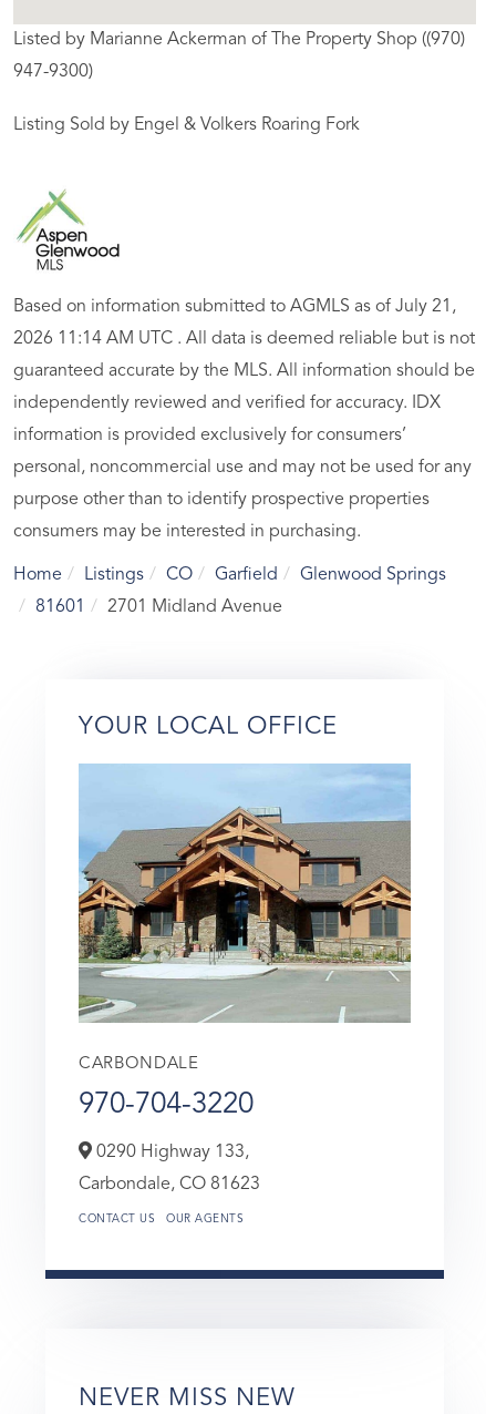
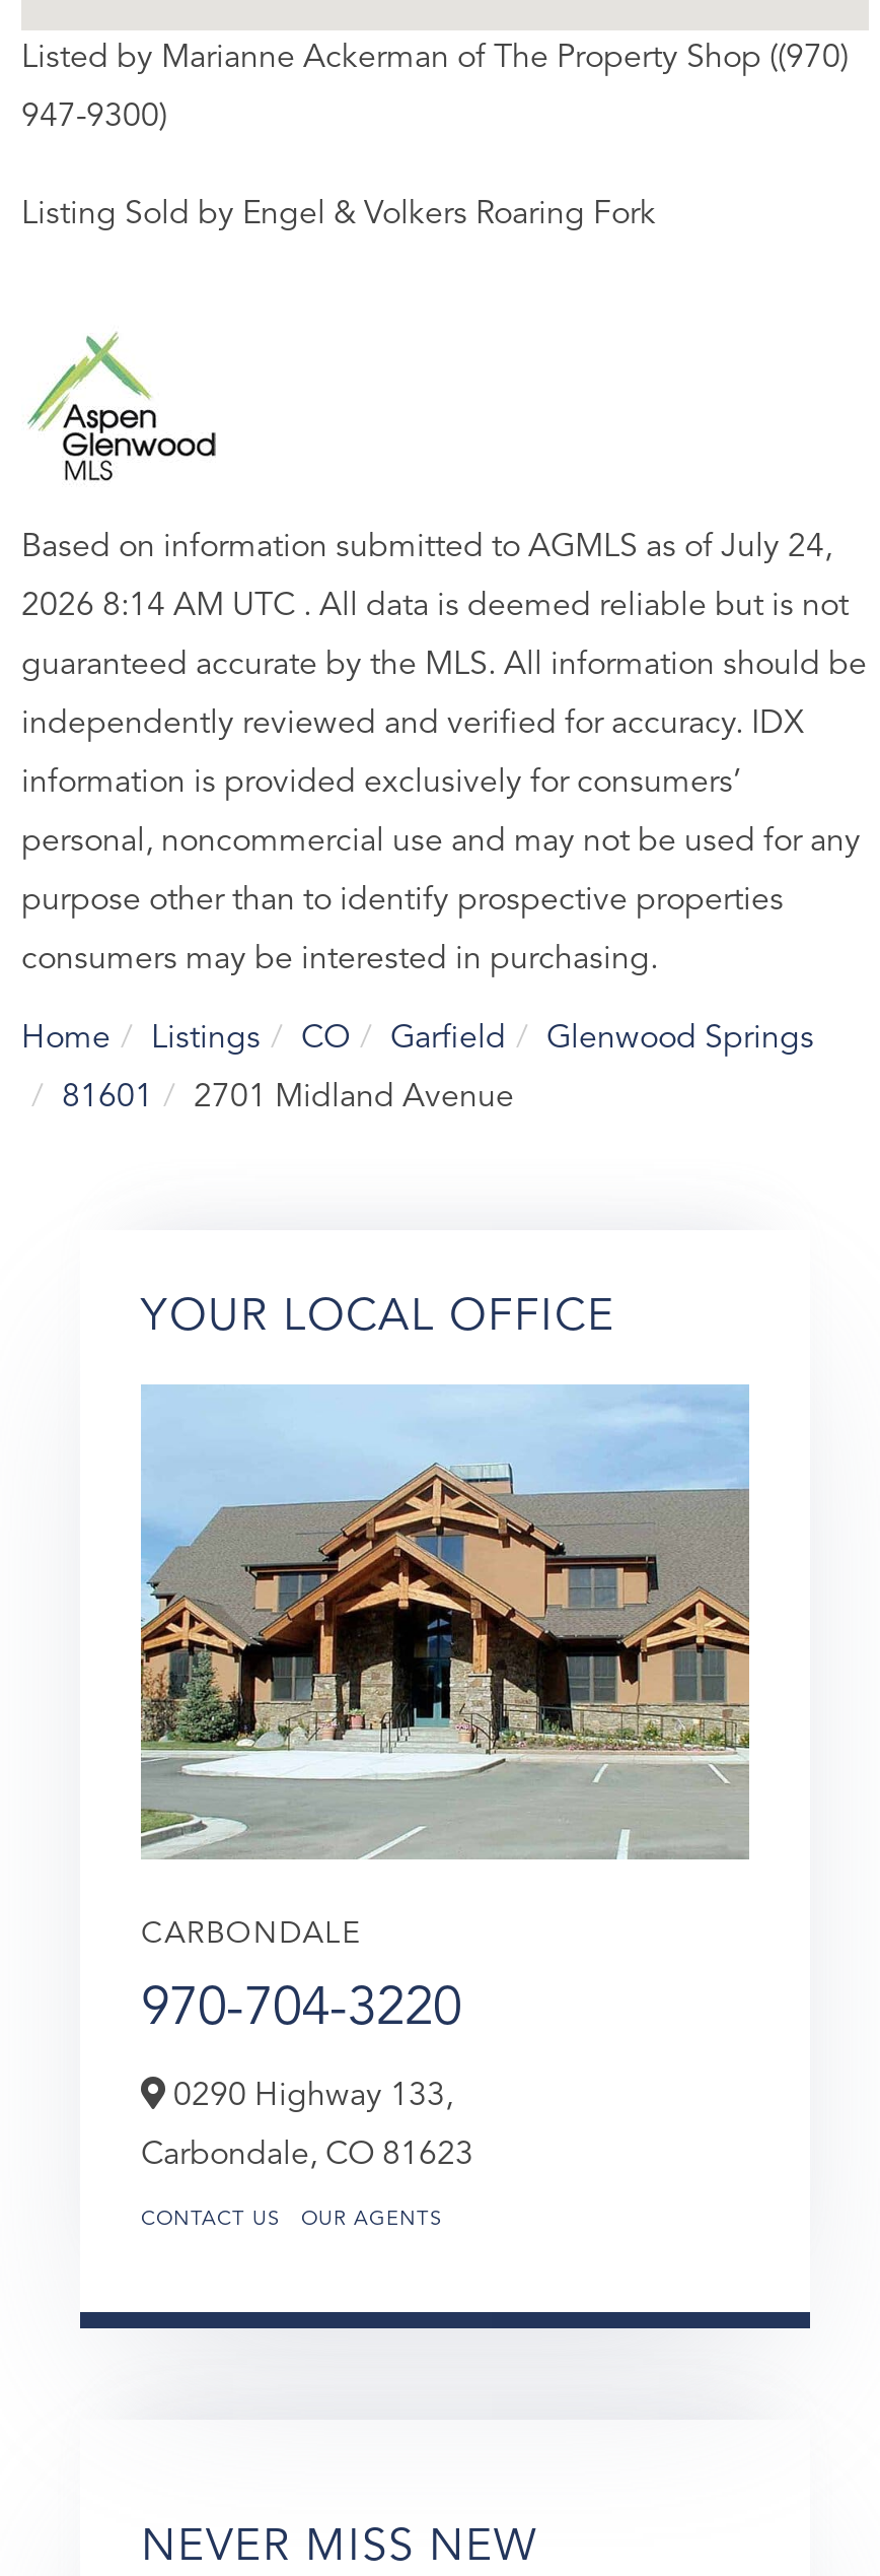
- Based on information submitted to AGMLS as of July 21,
+ Based on information submitted to AGMLS as of July 24,

- 2026 11:14 AM UTC . All data is deemed reliable but is not
+ 2026 8:14 AM UTC . All data is deemed reliable but is not
